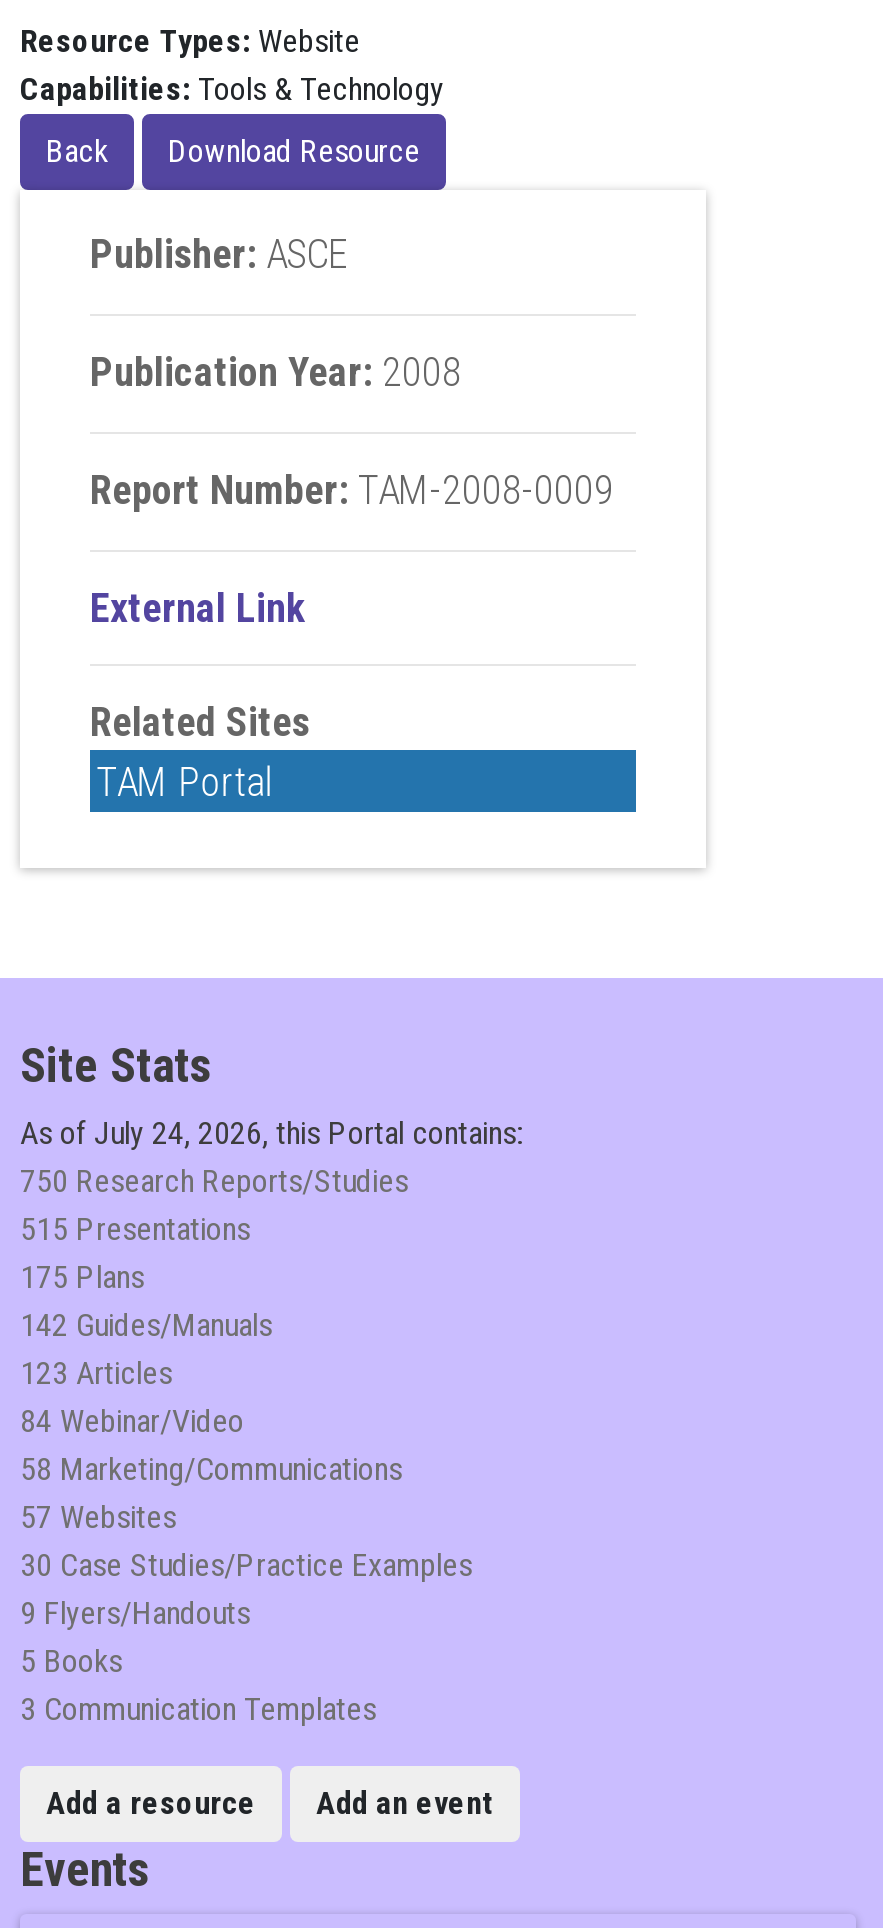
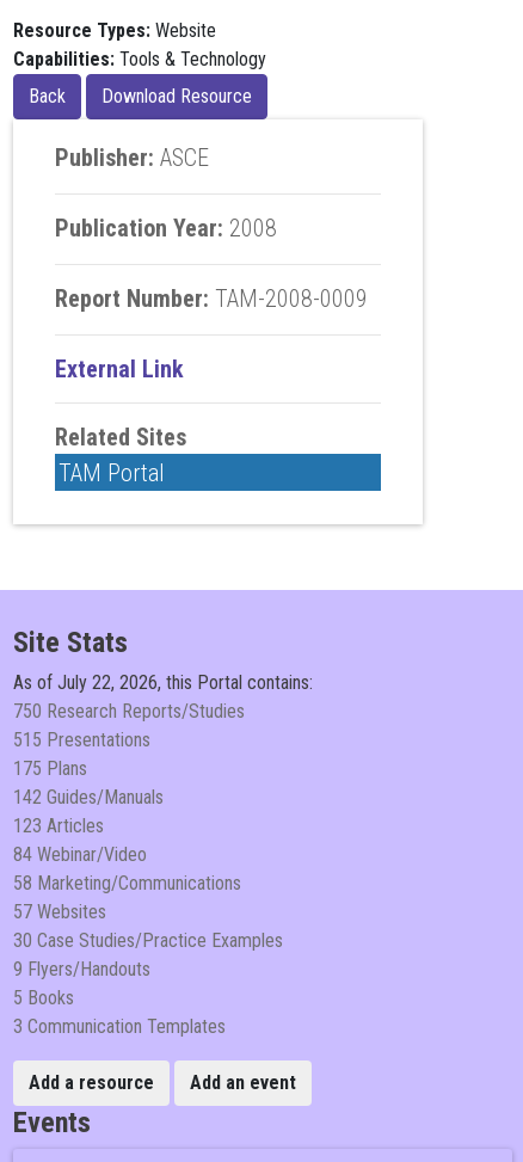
- As of July 24, 2026, this Portal contains:
+ As of July 22, 2026, this Portal contains:
